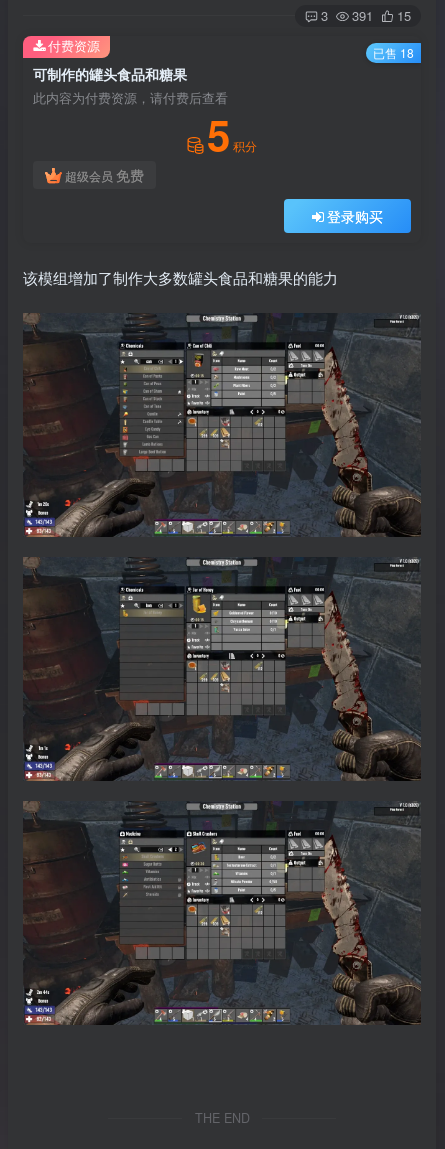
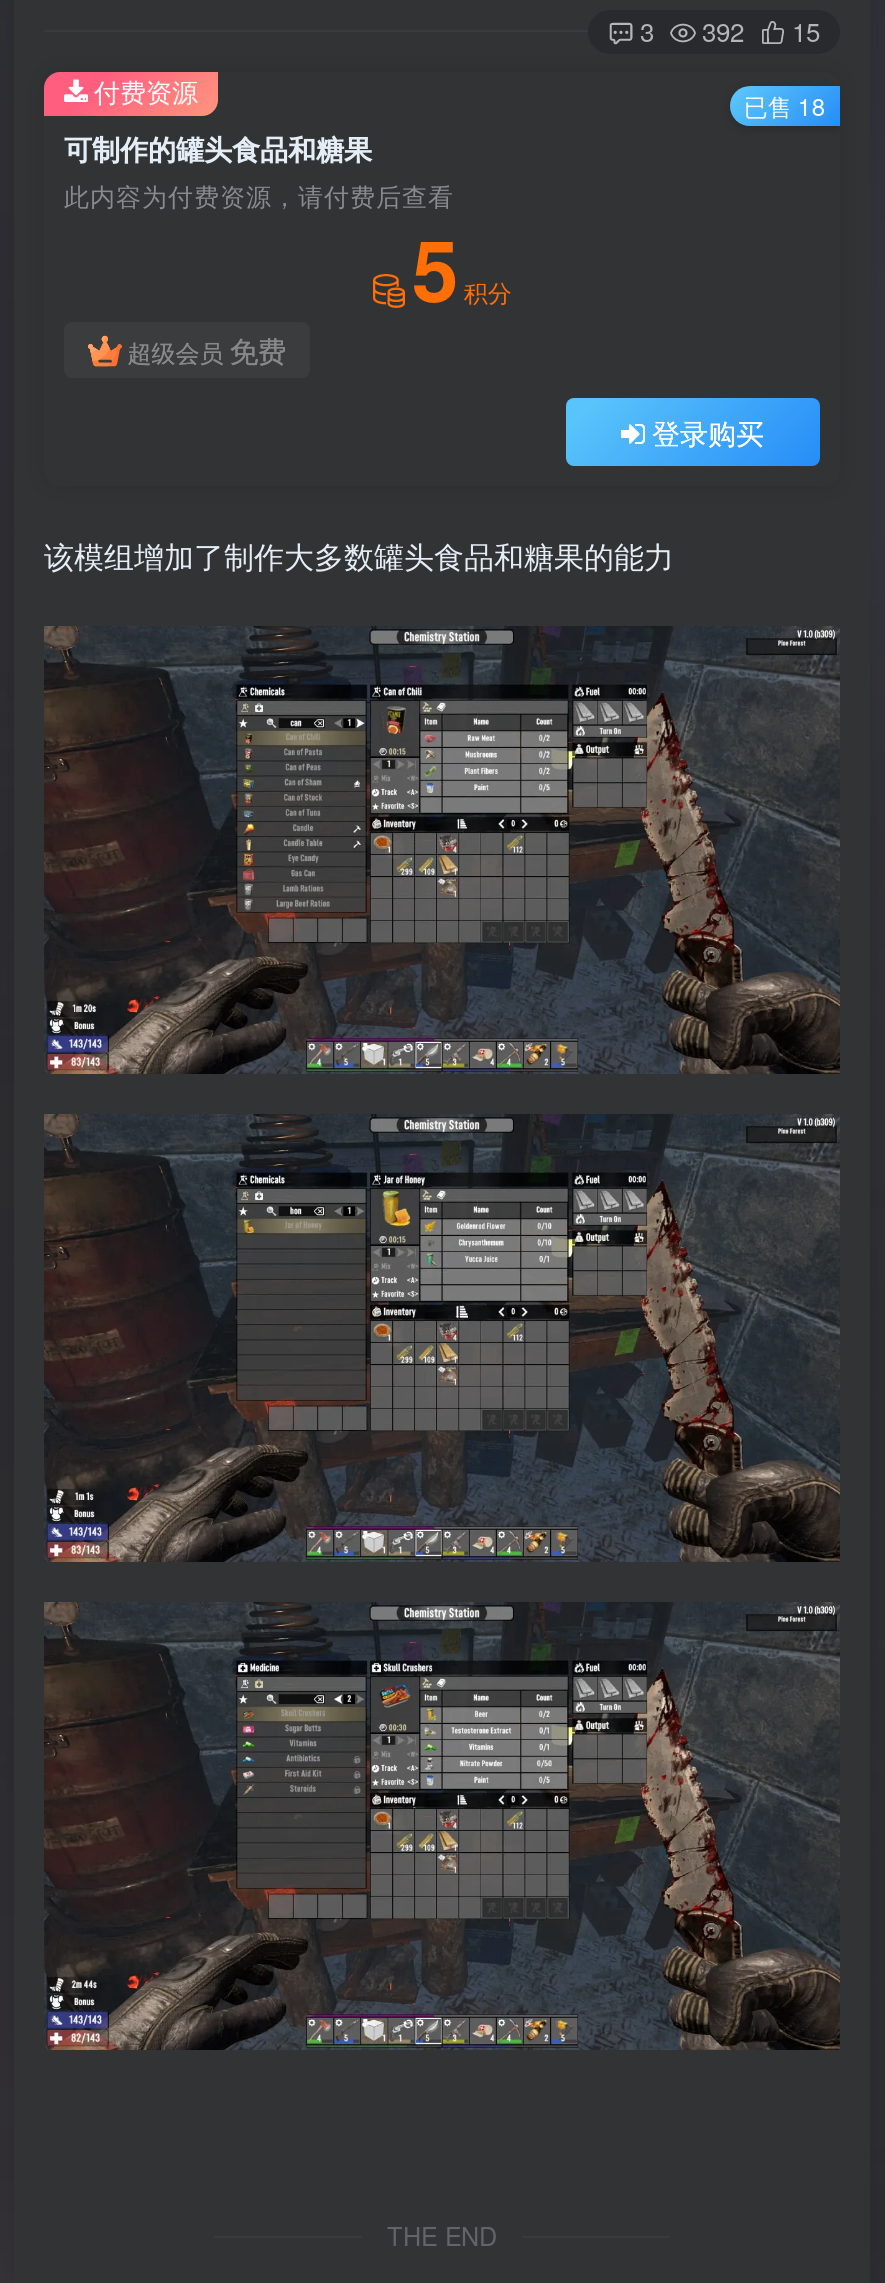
- 3 391 15
+ 3 392 15
